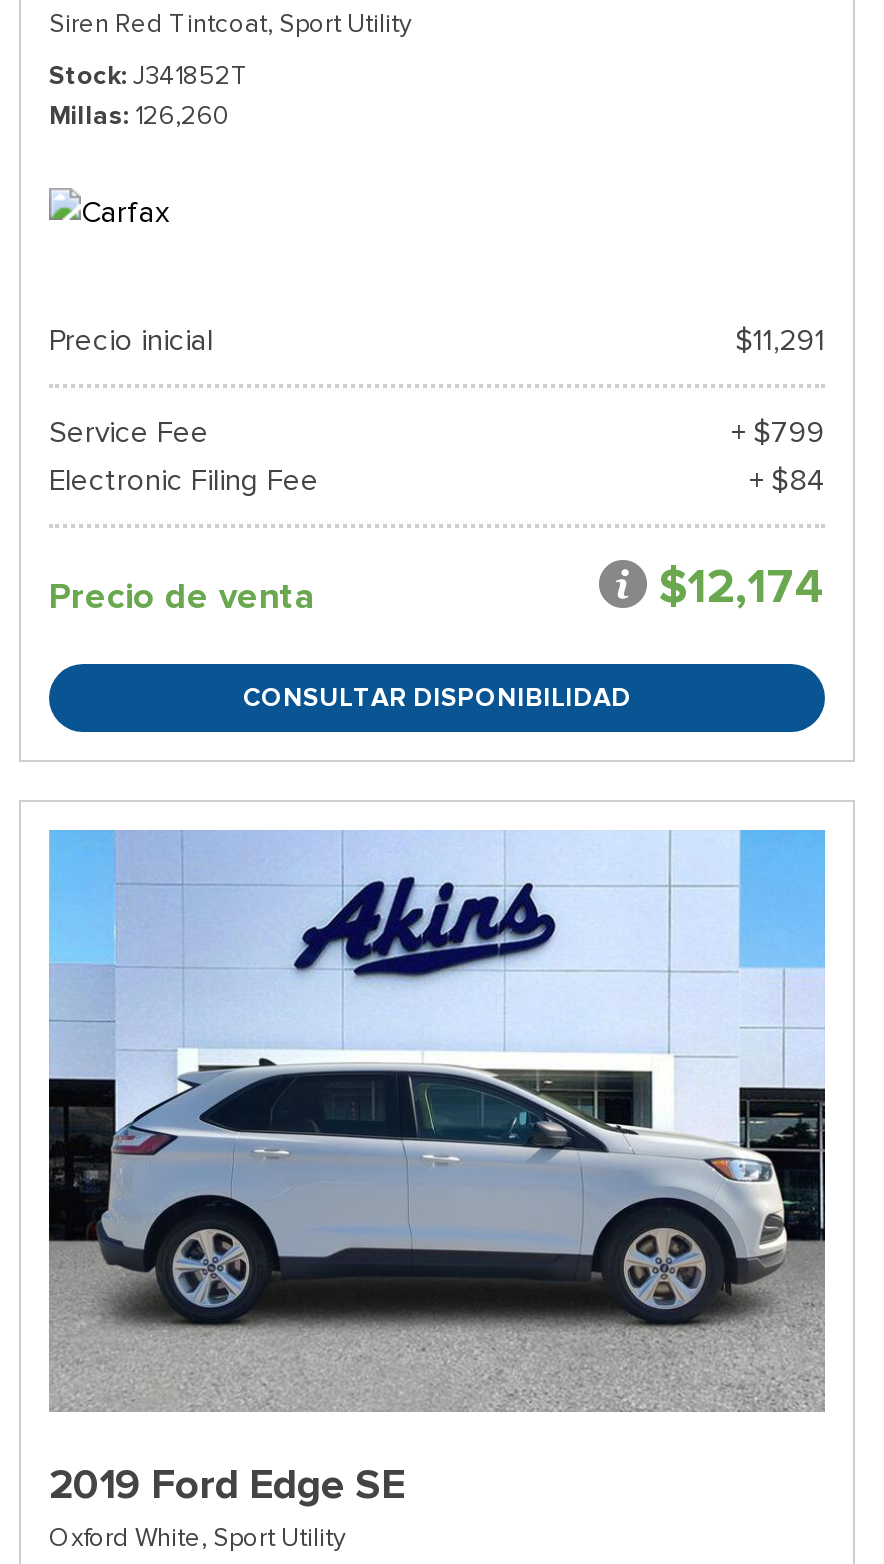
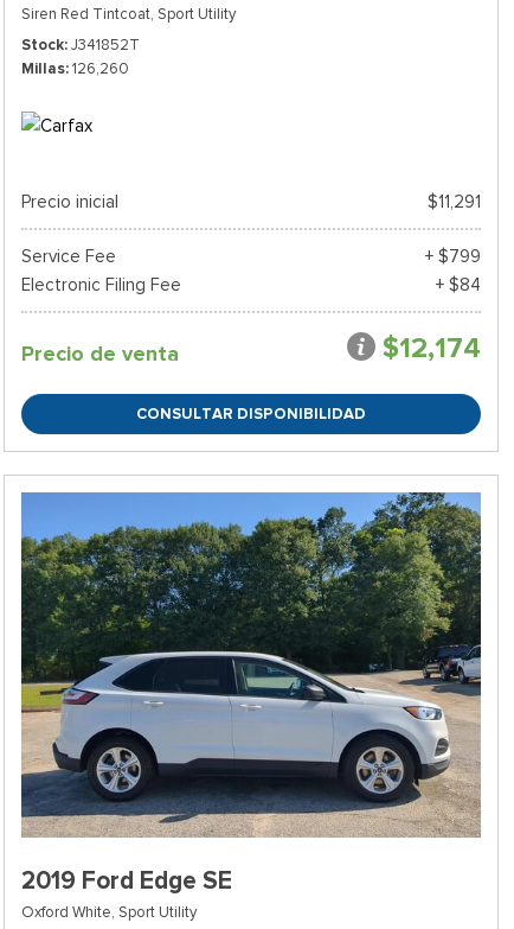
- [image]
+ [image]
